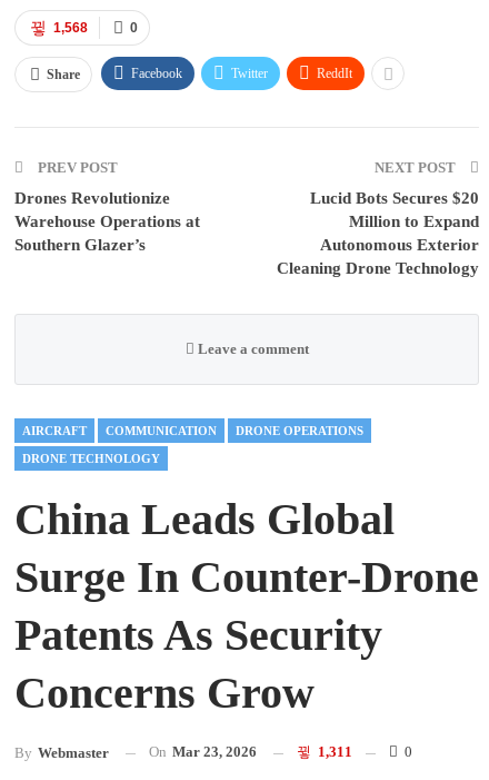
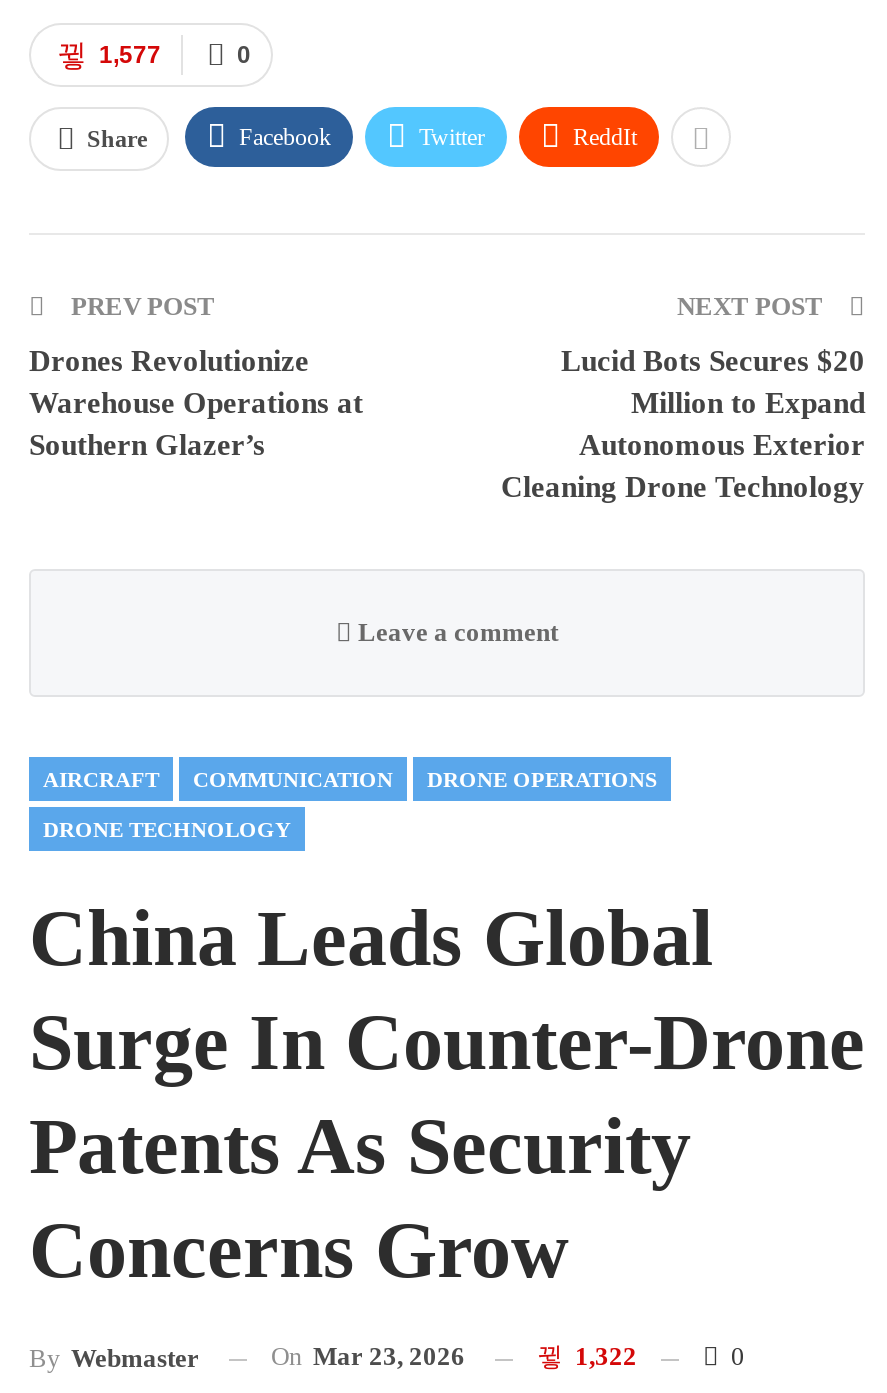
- 1,568
+ 1,577

- 1,311
+ 1,322
